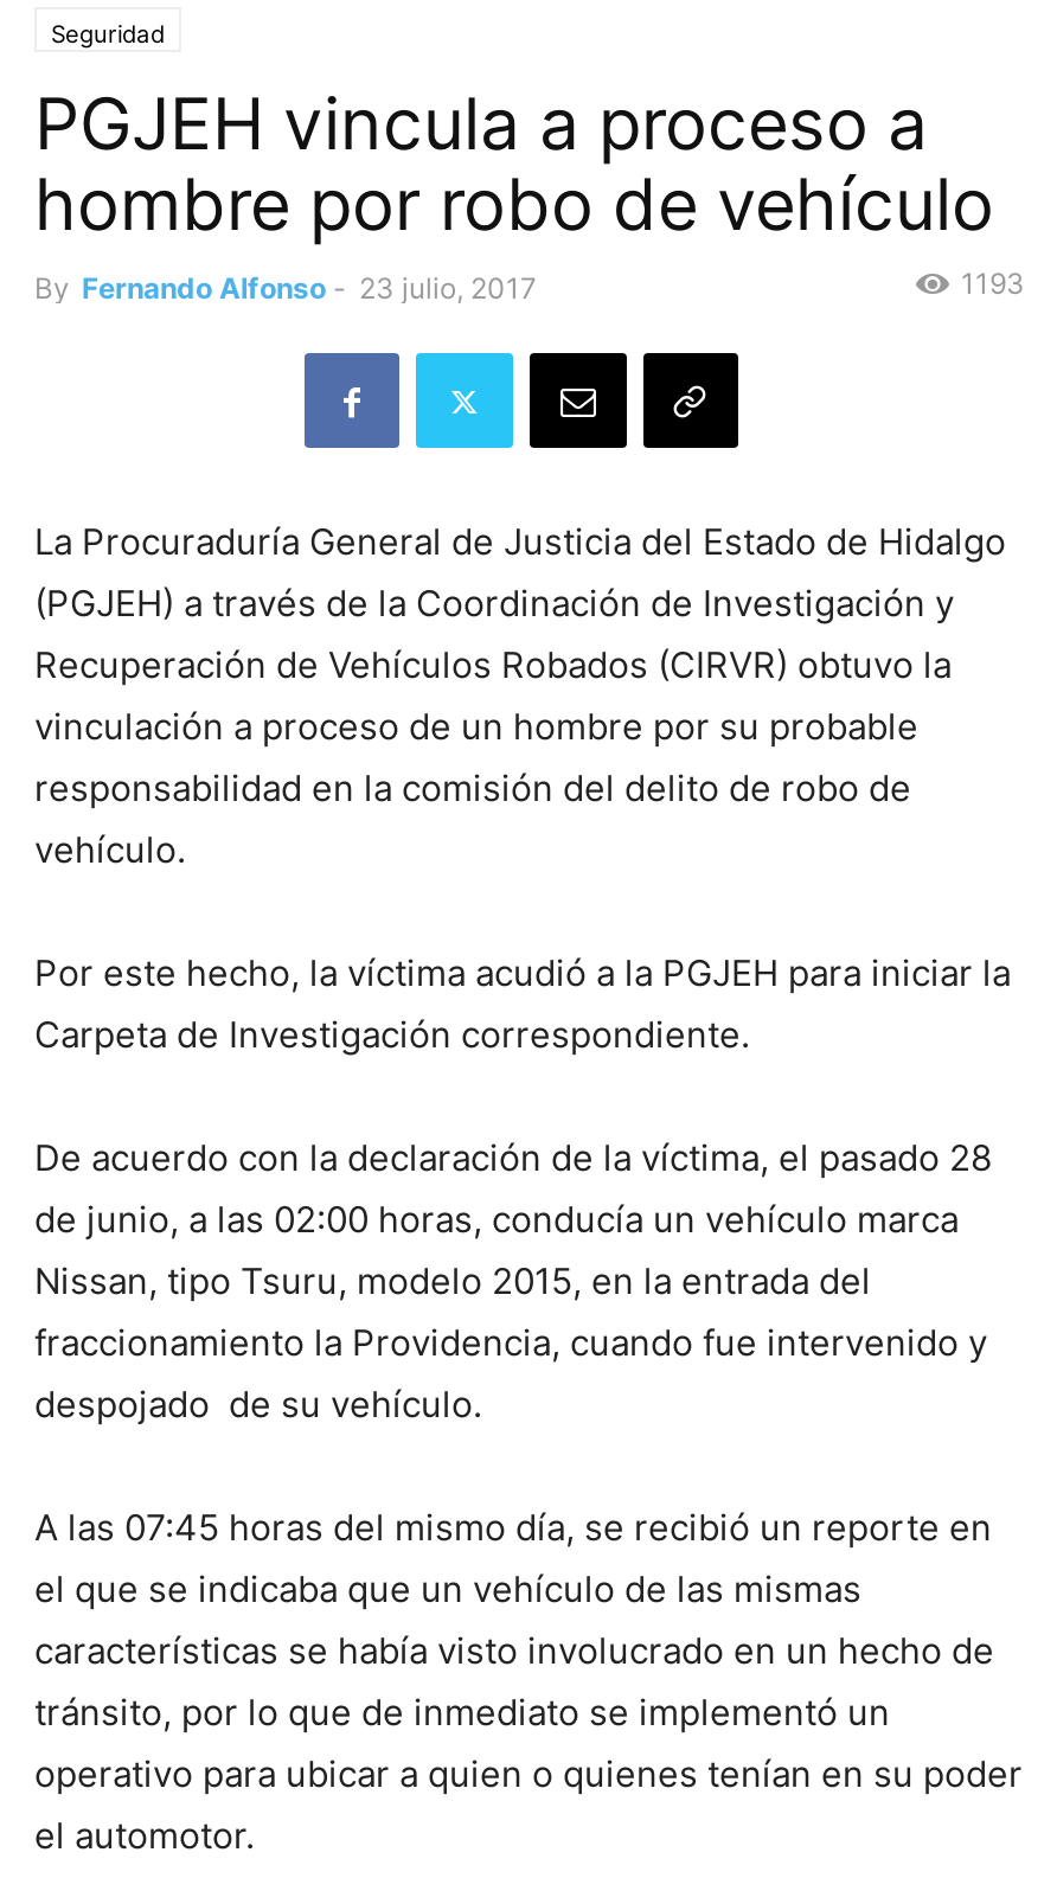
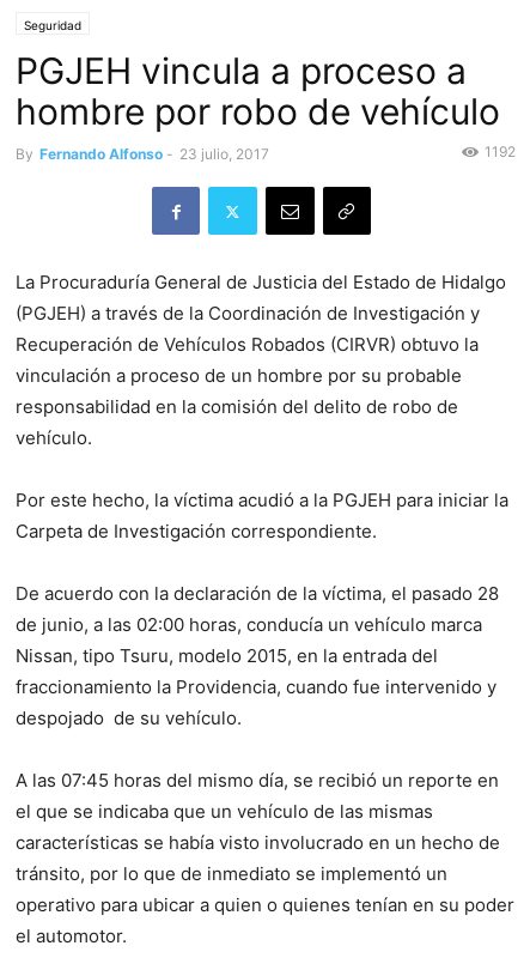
- 1193
+ 1192
